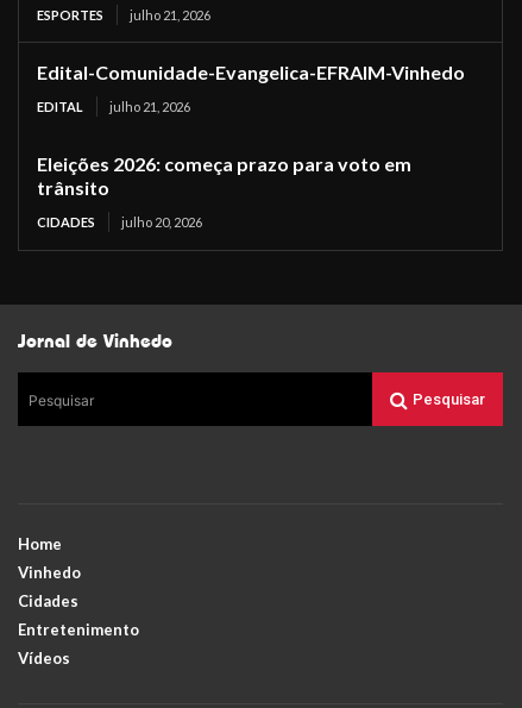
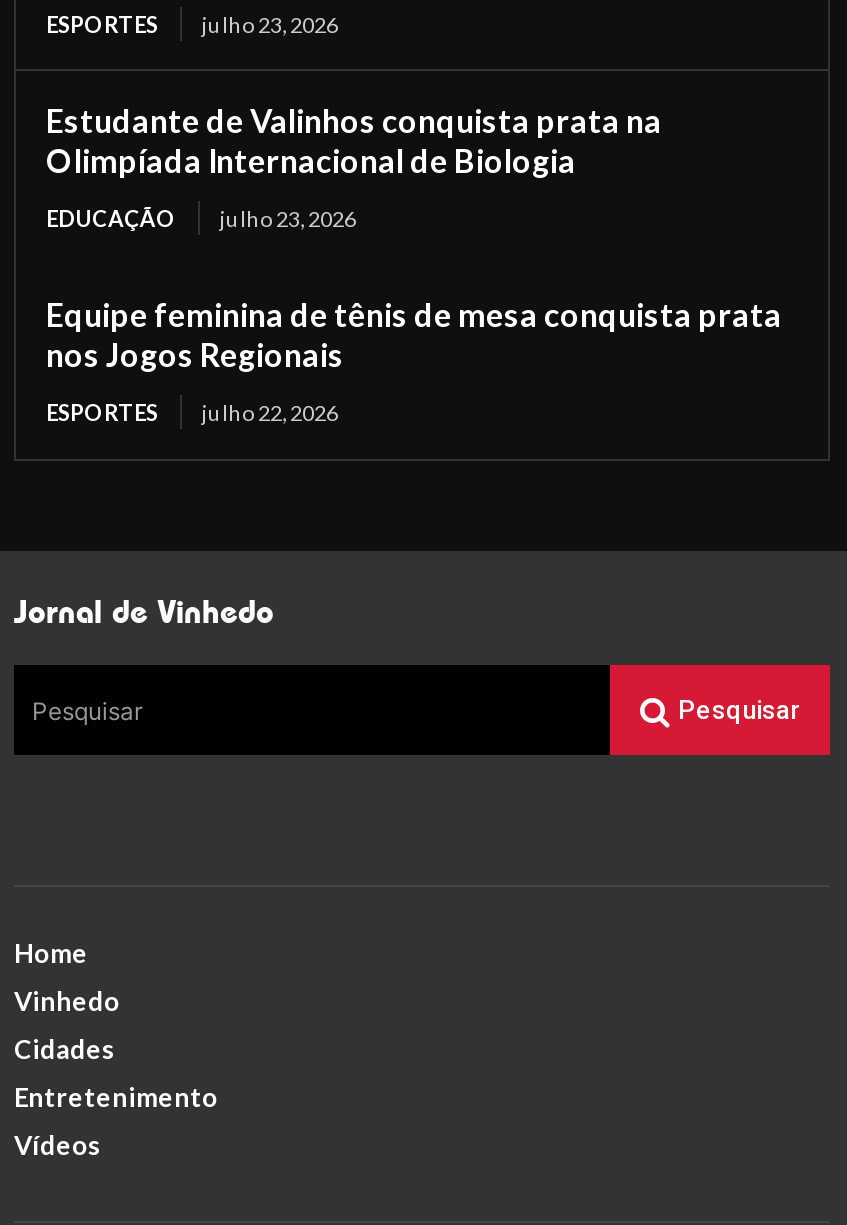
- ESPORTES julho 21, 2026
+ ESPORTES julho 23, 2026

- Edital-Comunidade-Evangelica-EFRAIM-Vinhedo
+ Estudante de Valinhos conquista prata na
+ Olimpíada Internacional de Biologia

- EDITAL
- julho 21, 2026
+ EDUCAÇÃO
+ julho 23, 2026

- Eleições 2026: começa prazo para voto em
- trânsito
+ Equipe feminina de tênis de mesa conquista prata
+ nos Jogos Regionais

- CIDADES
- julho 20, 2026
+ ESPORTES
+ julho 22, 2026
